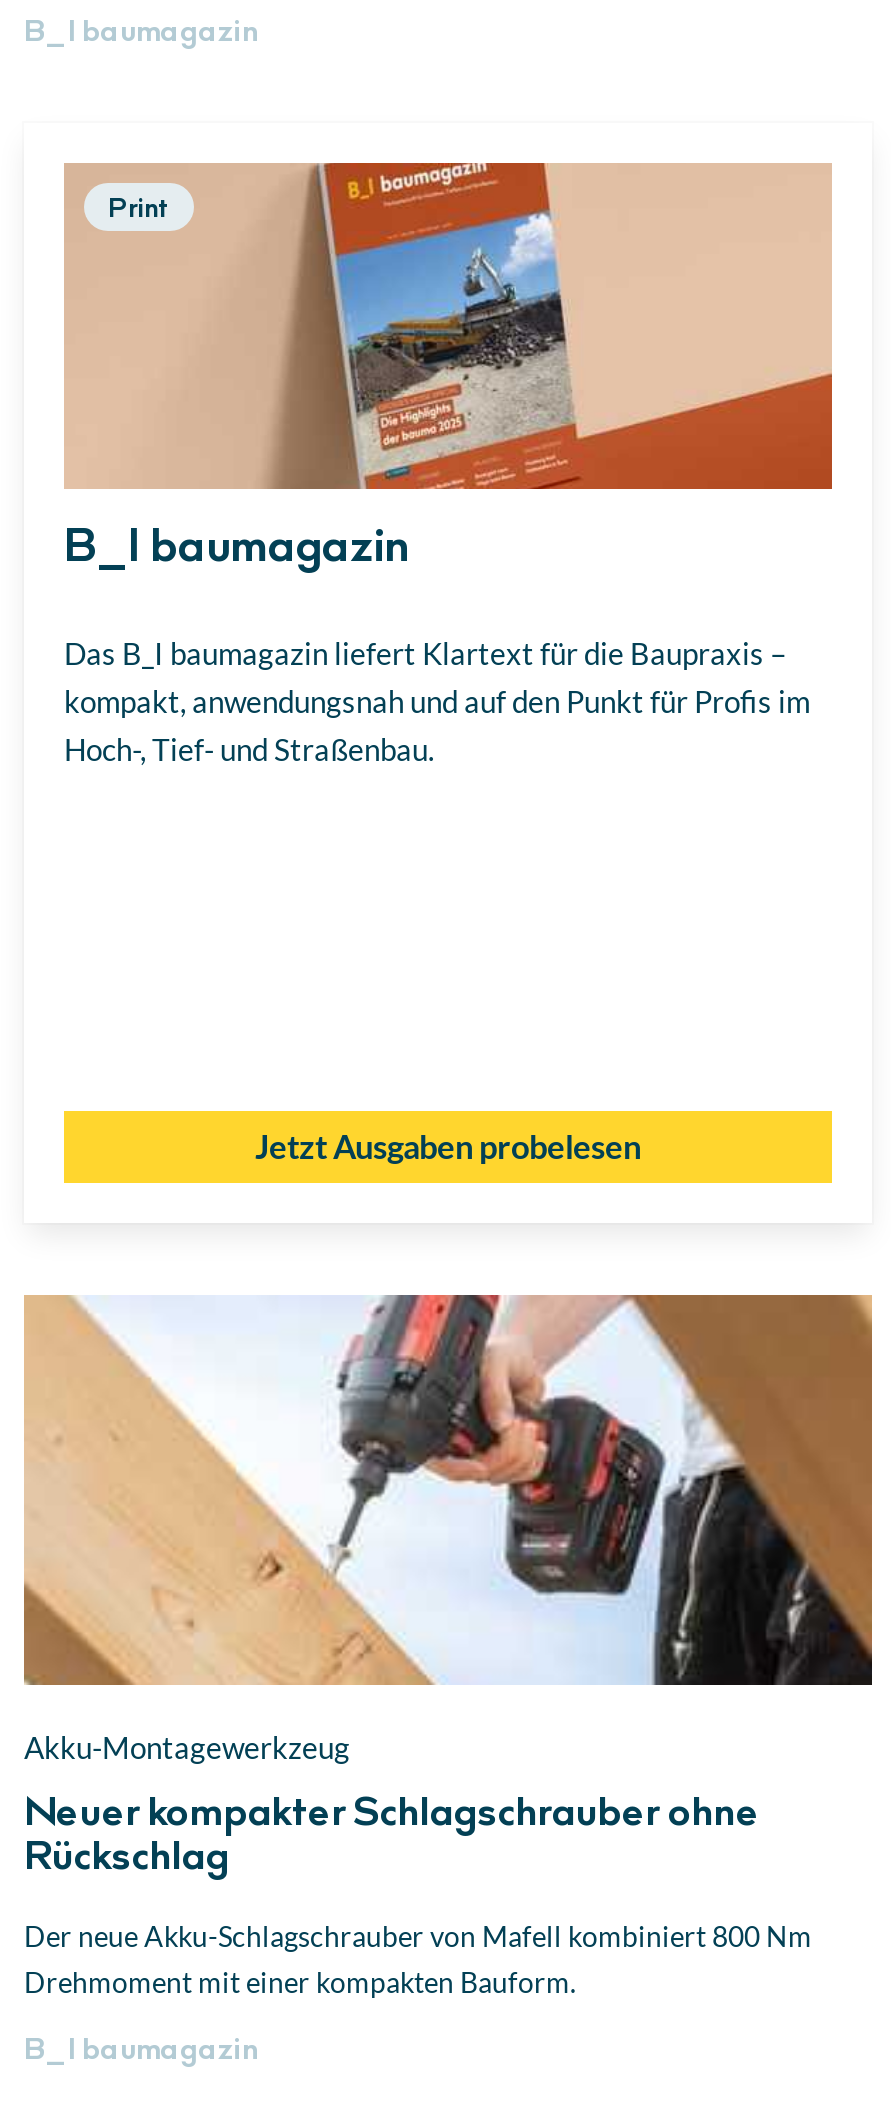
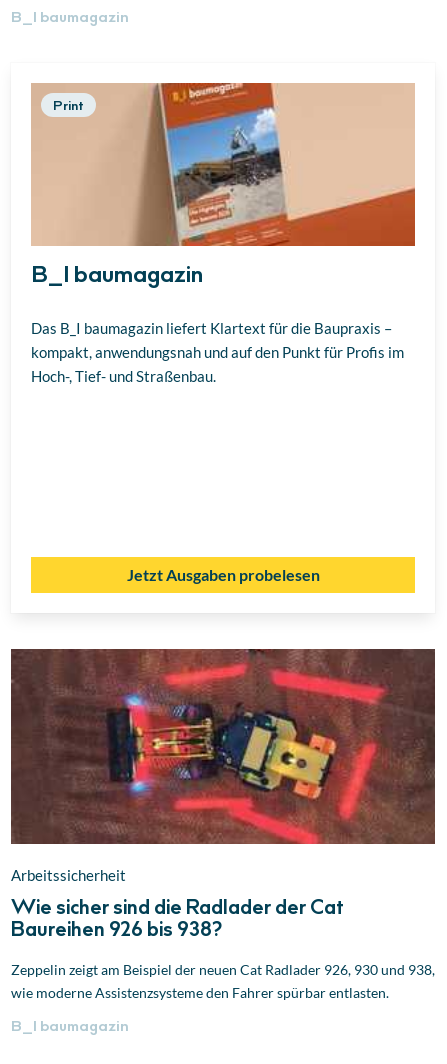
- [image]
- Akku-Montagewerkzeug
+ [image]
+ Arbeitssicherheit

- Neuer kompakter Schlagschrauber ohne
- Rückschlag
+ Wie sicher sind die Radlader der Cat
+ Baureihen 926 bis 938?

- Der neue Akku-Schlagschrauber von Mafell kombiniert 800 Nm
- Drehmoment mit einer kompakten Bauform.
+ Zeppelin zeigt am Beispiel der neuen Cat Radlader 926, 930 und 938,
+ wie moderne Assistenzsysteme den Fahrer spürbar entlasten.
